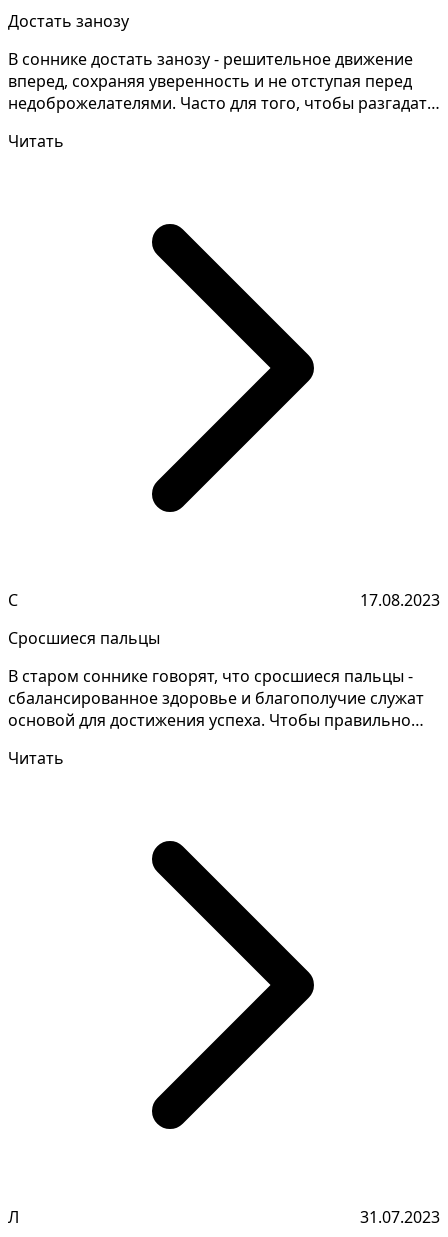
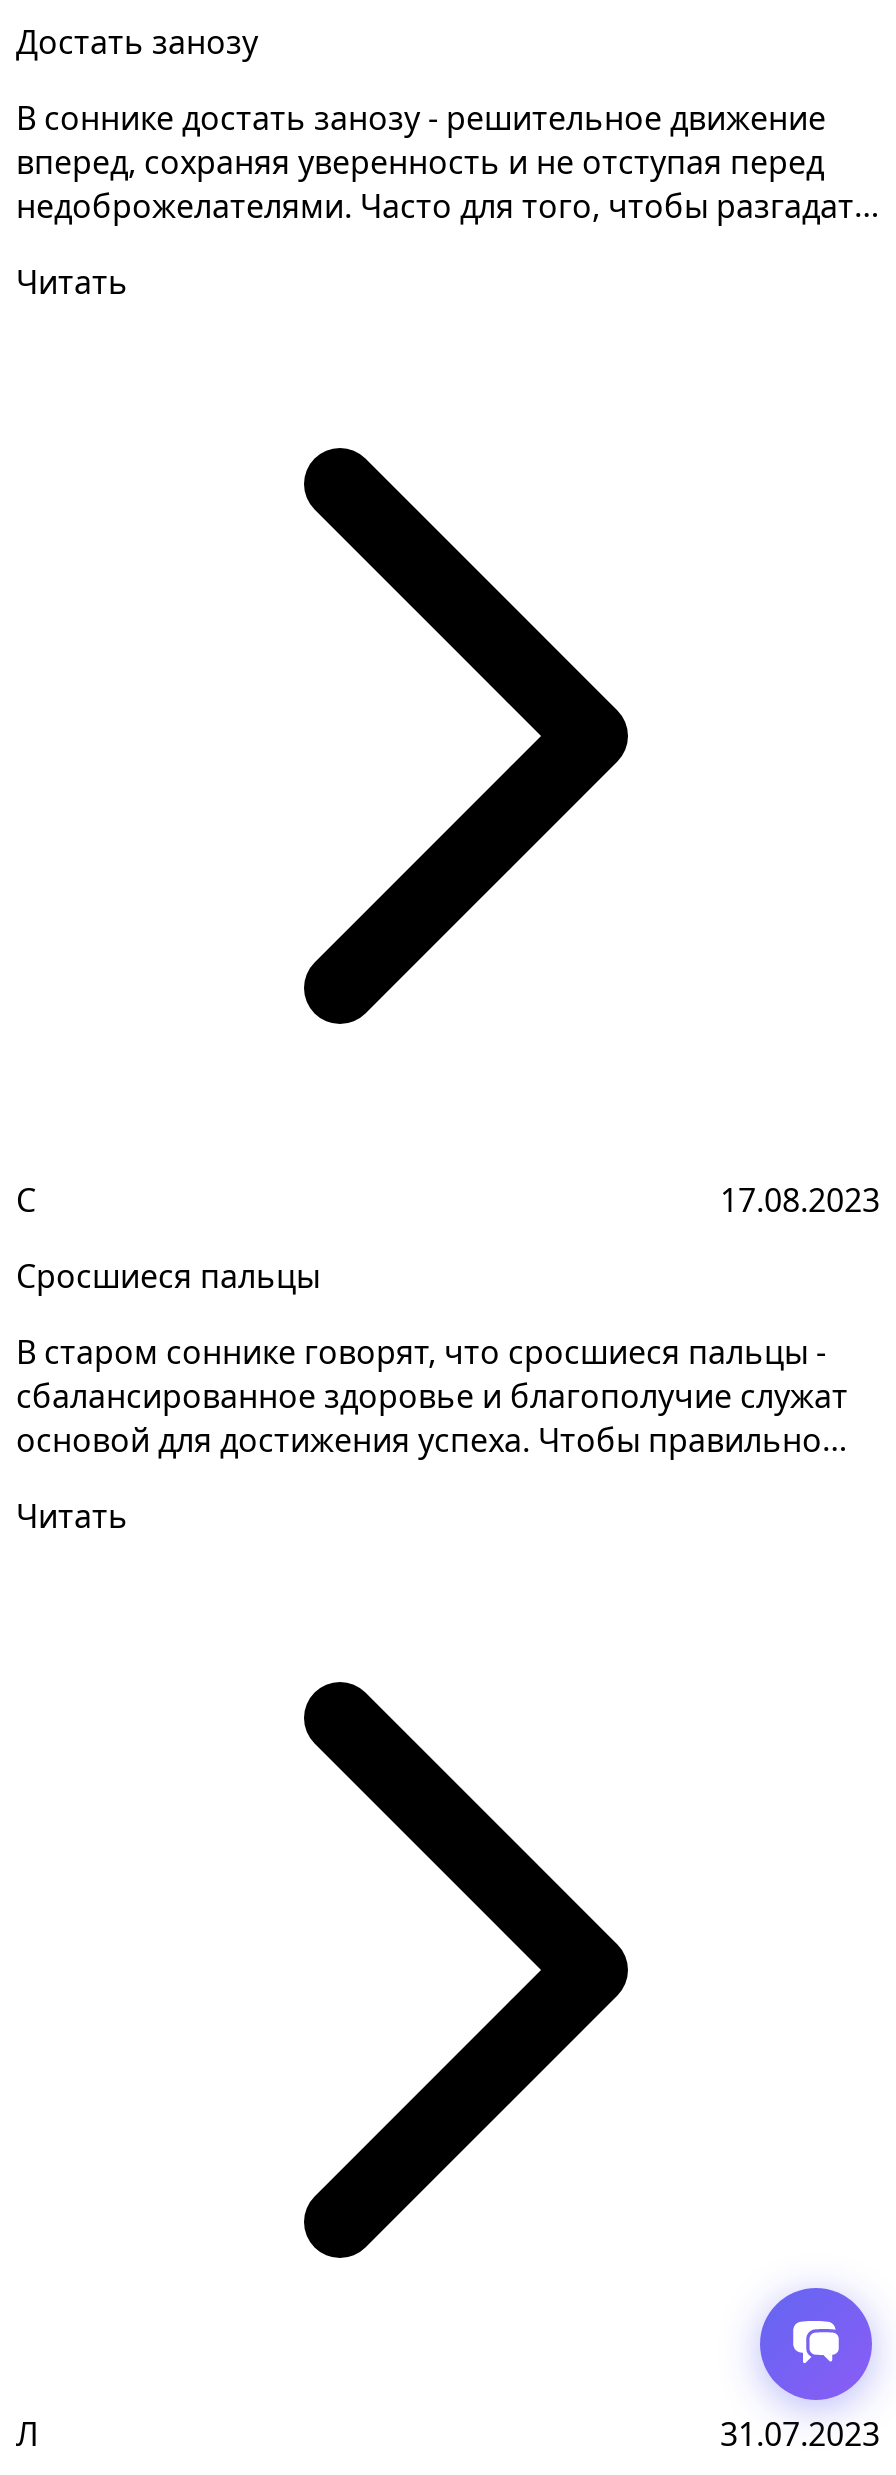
+ [image]
